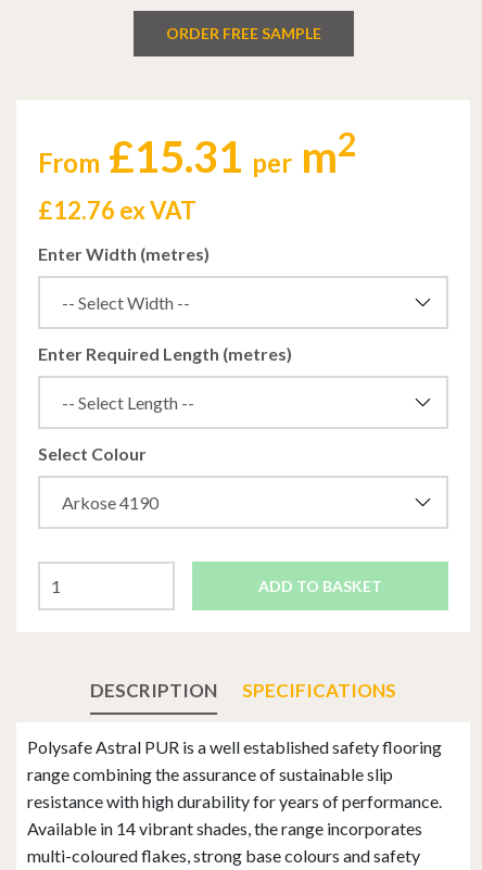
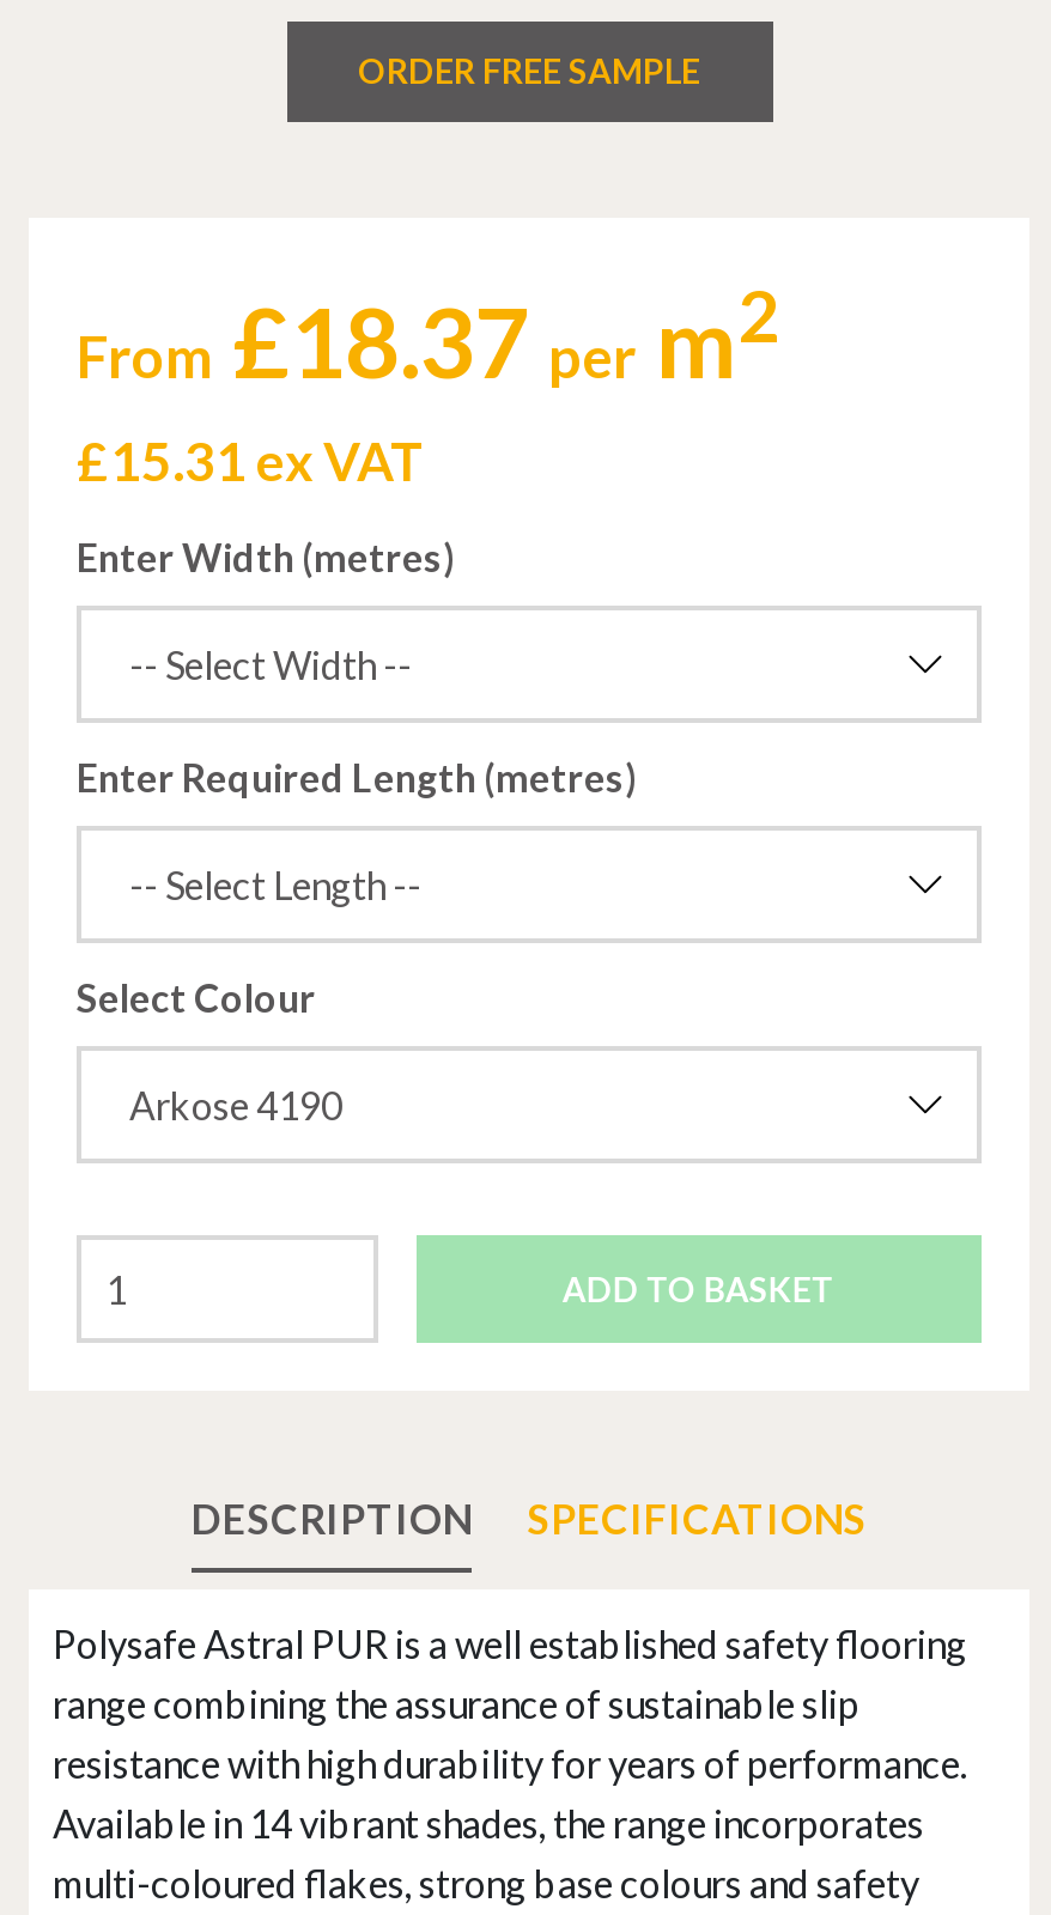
- From £15.31 per m2
+ From £18.37 per m2

- £12.76 ex VAT
+ £15.31 ex VAT
